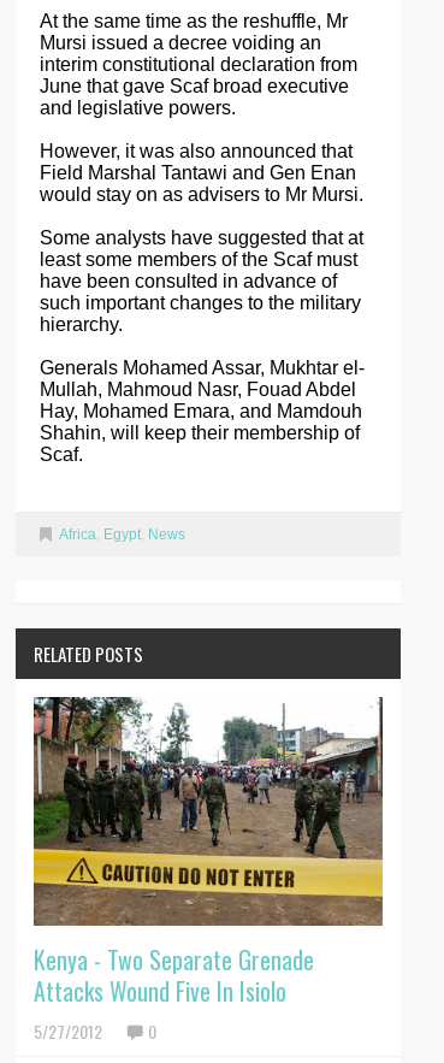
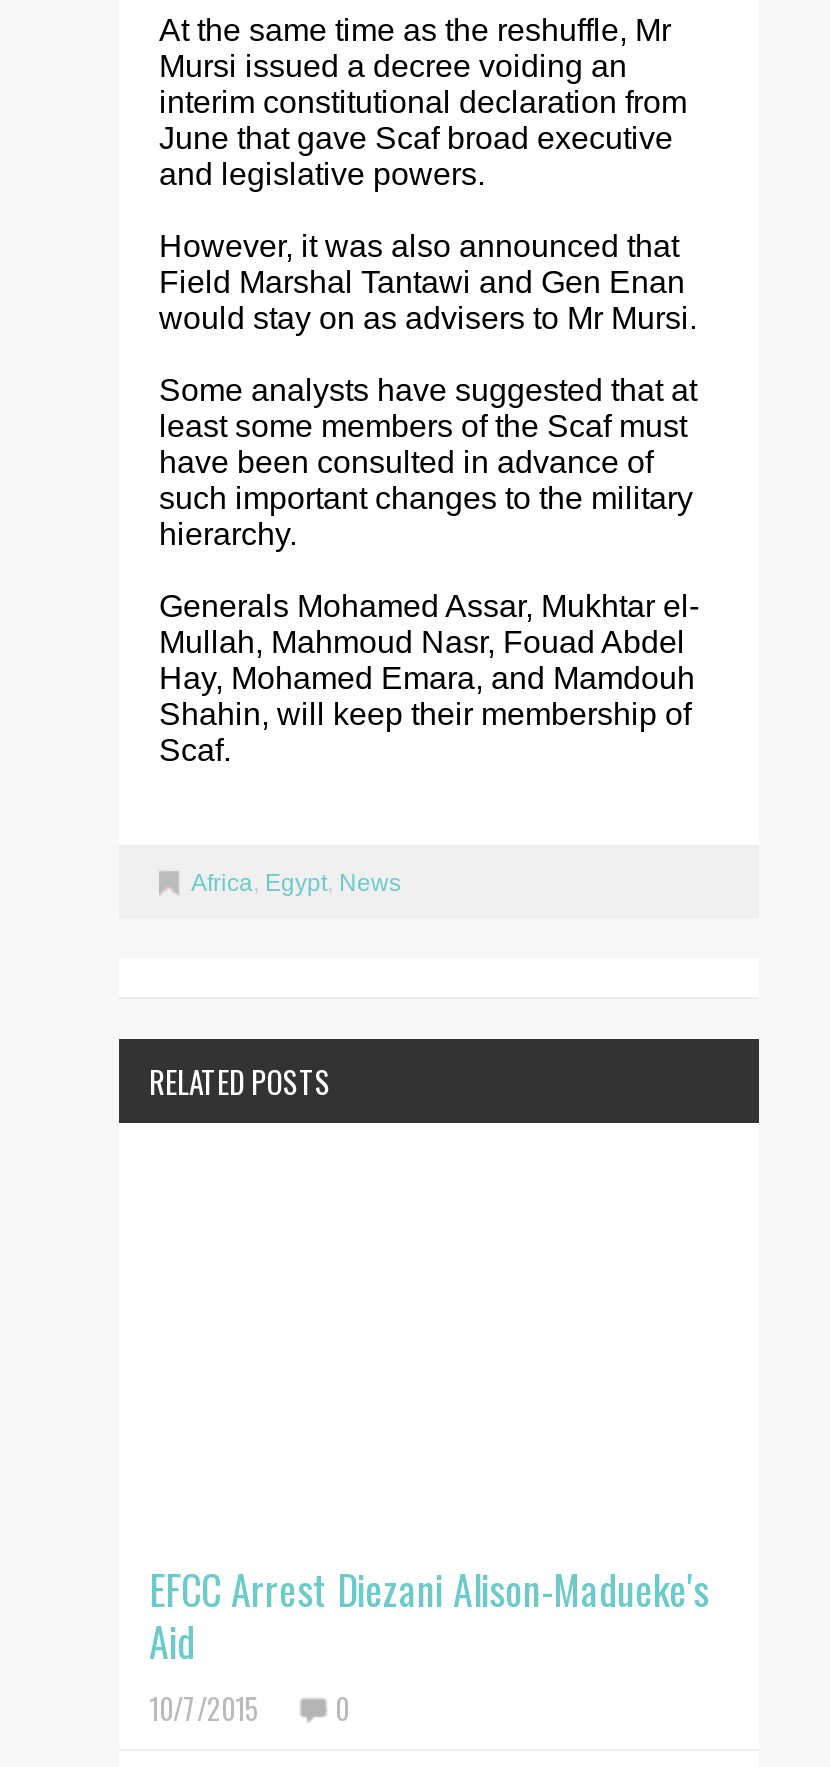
- [image]

- Kenya - Two Separate Grenade
- Attacks Wound Five In Isiolo
- 5/27/2012
+ EFCC Arrest Diezani Alison-Madueke's
+ Aid
+ 10/7/2015
